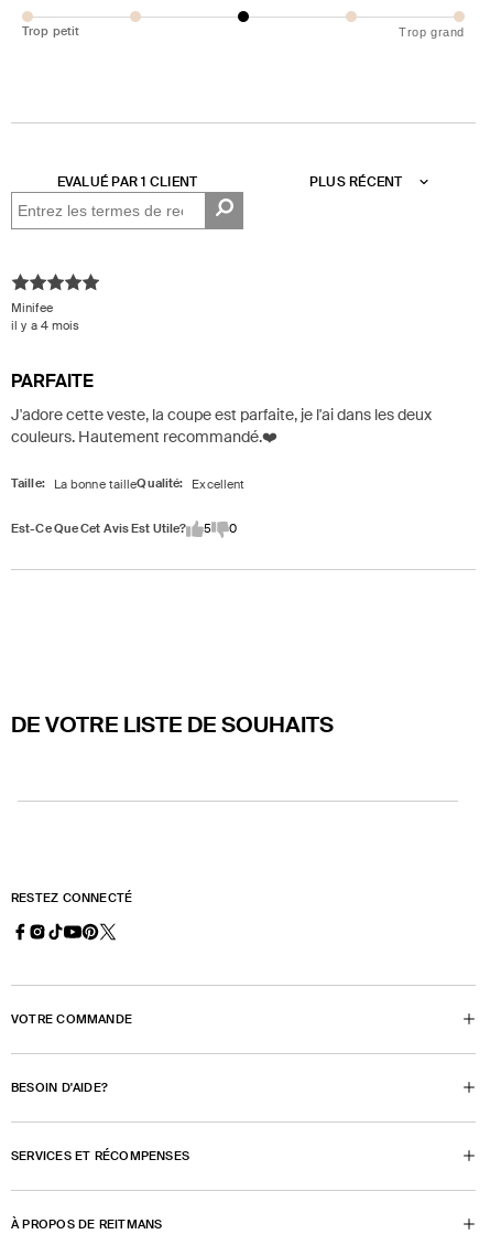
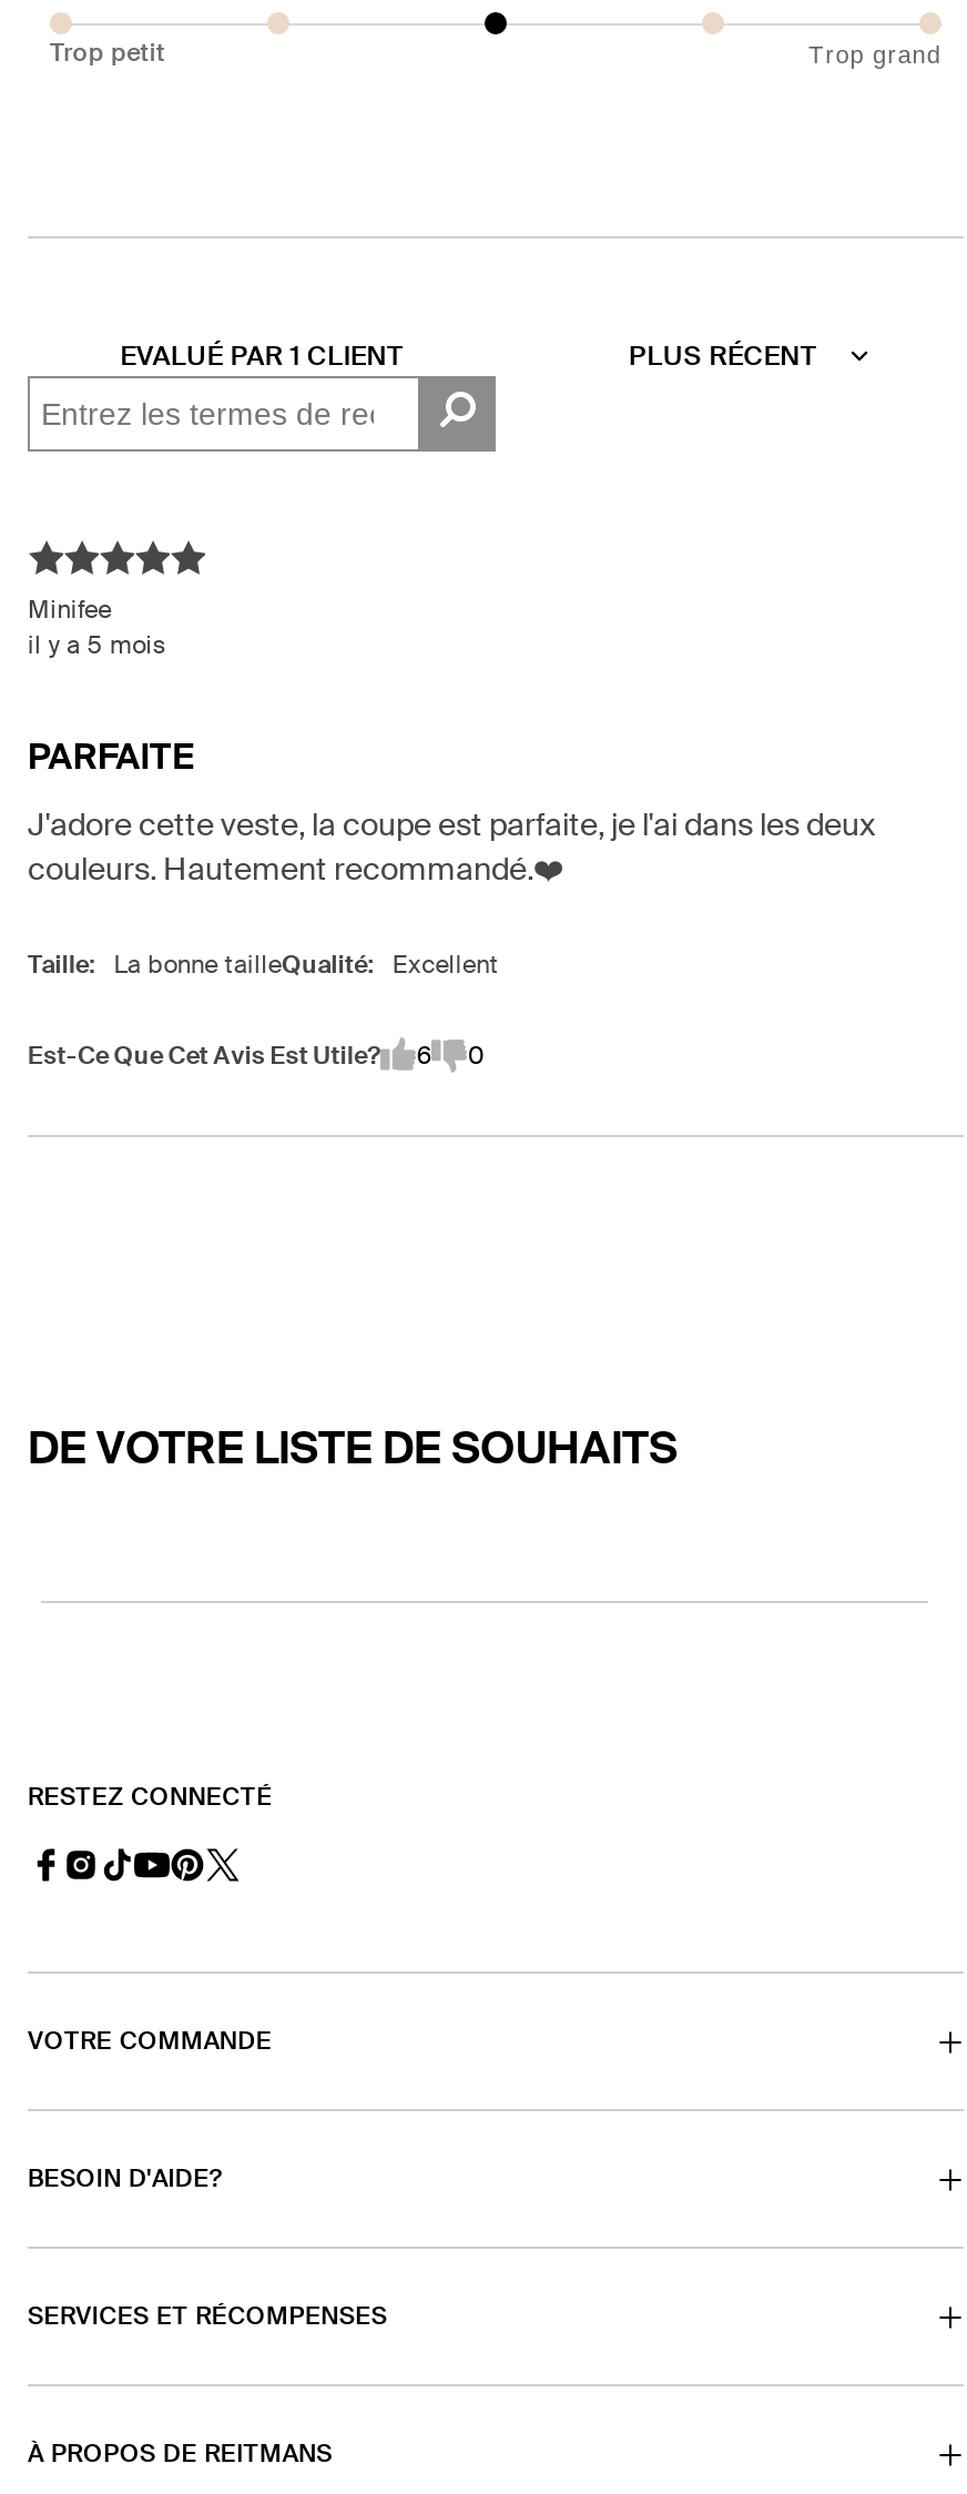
- il y a 4 mois
+ il y a 5 mois

- Est-Ce Que Cet Avis Est Utile? 5 0
+ Est-Ce Que Cet Avis Est Utile? 6 0
